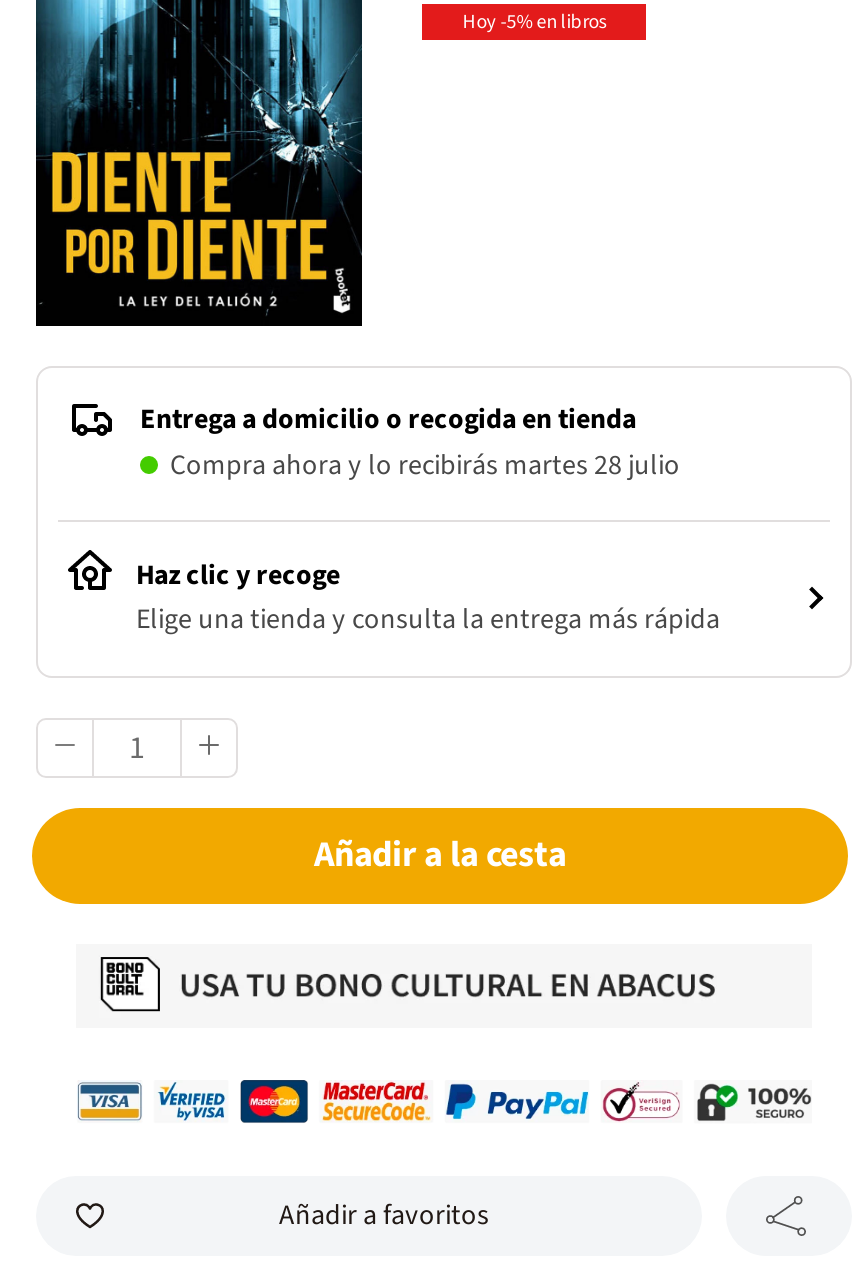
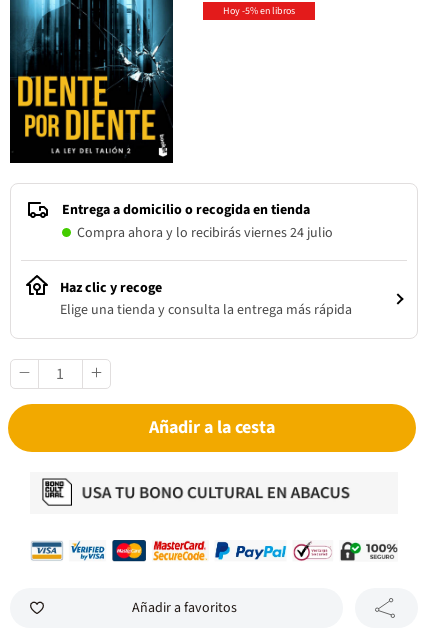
- Compra ahora y lo recibirás martes 28 julio
+ Compra ahora y lo recibirás viernes 24 julio
